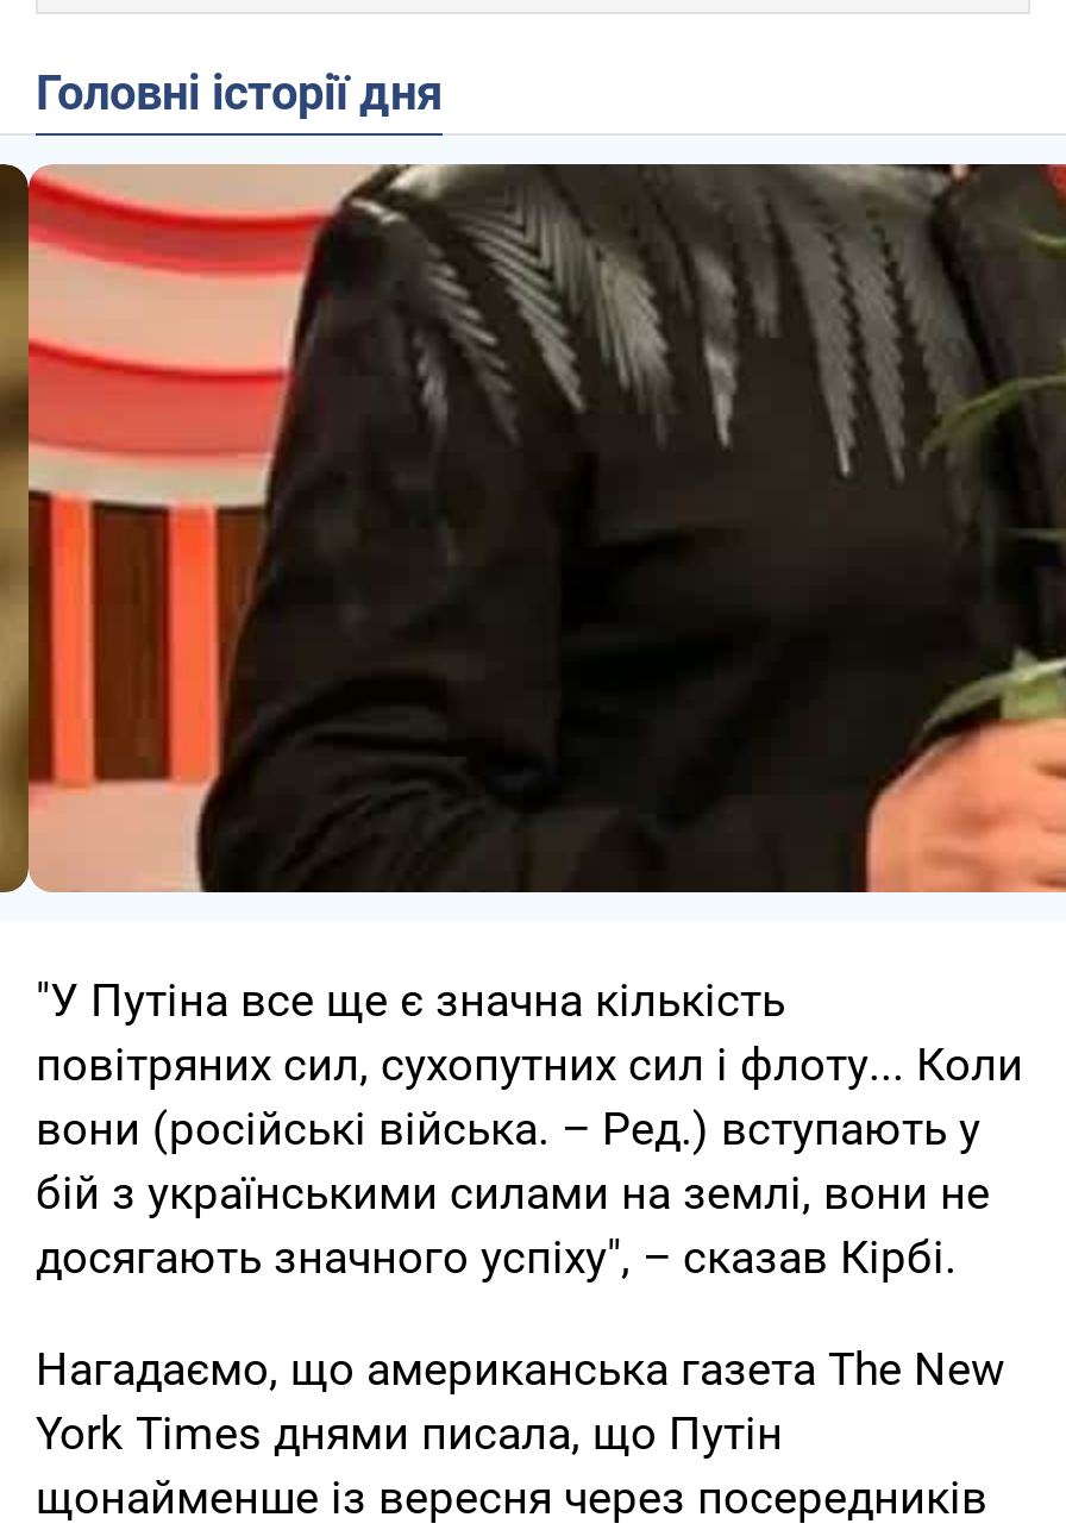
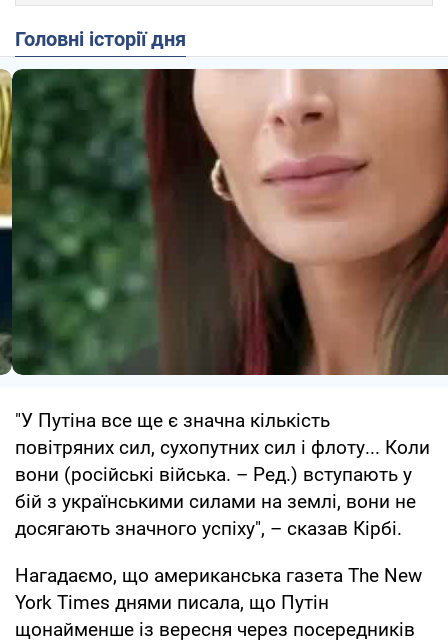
- [image]
+ [image]
